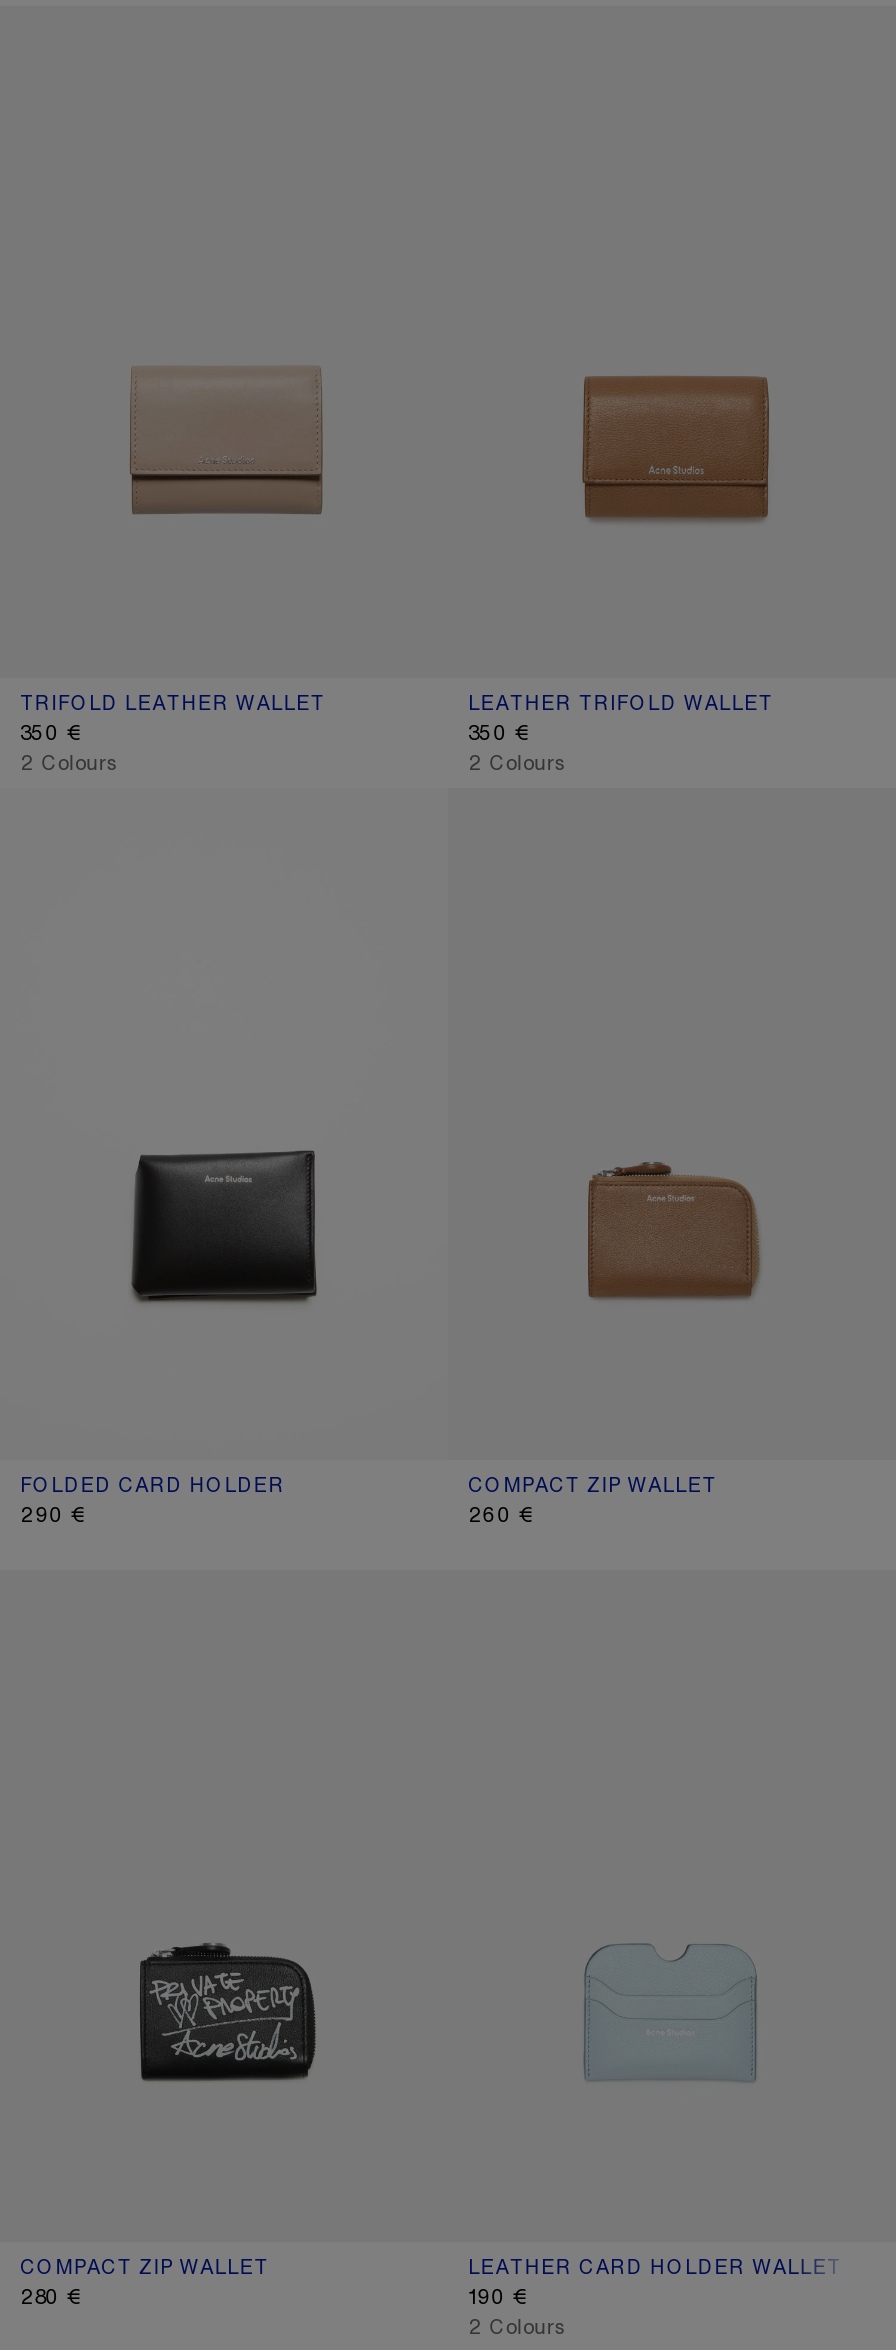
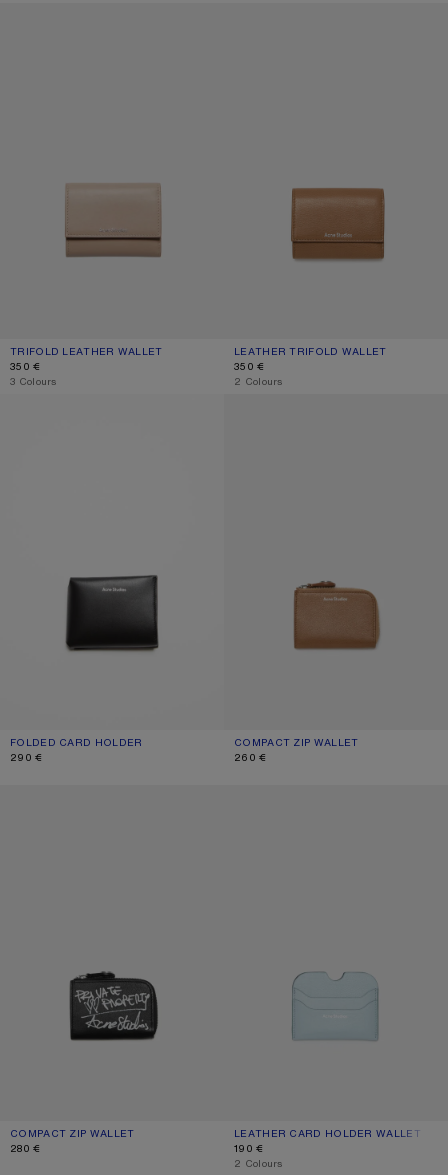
- 2 Colours
+ 3 Colours
